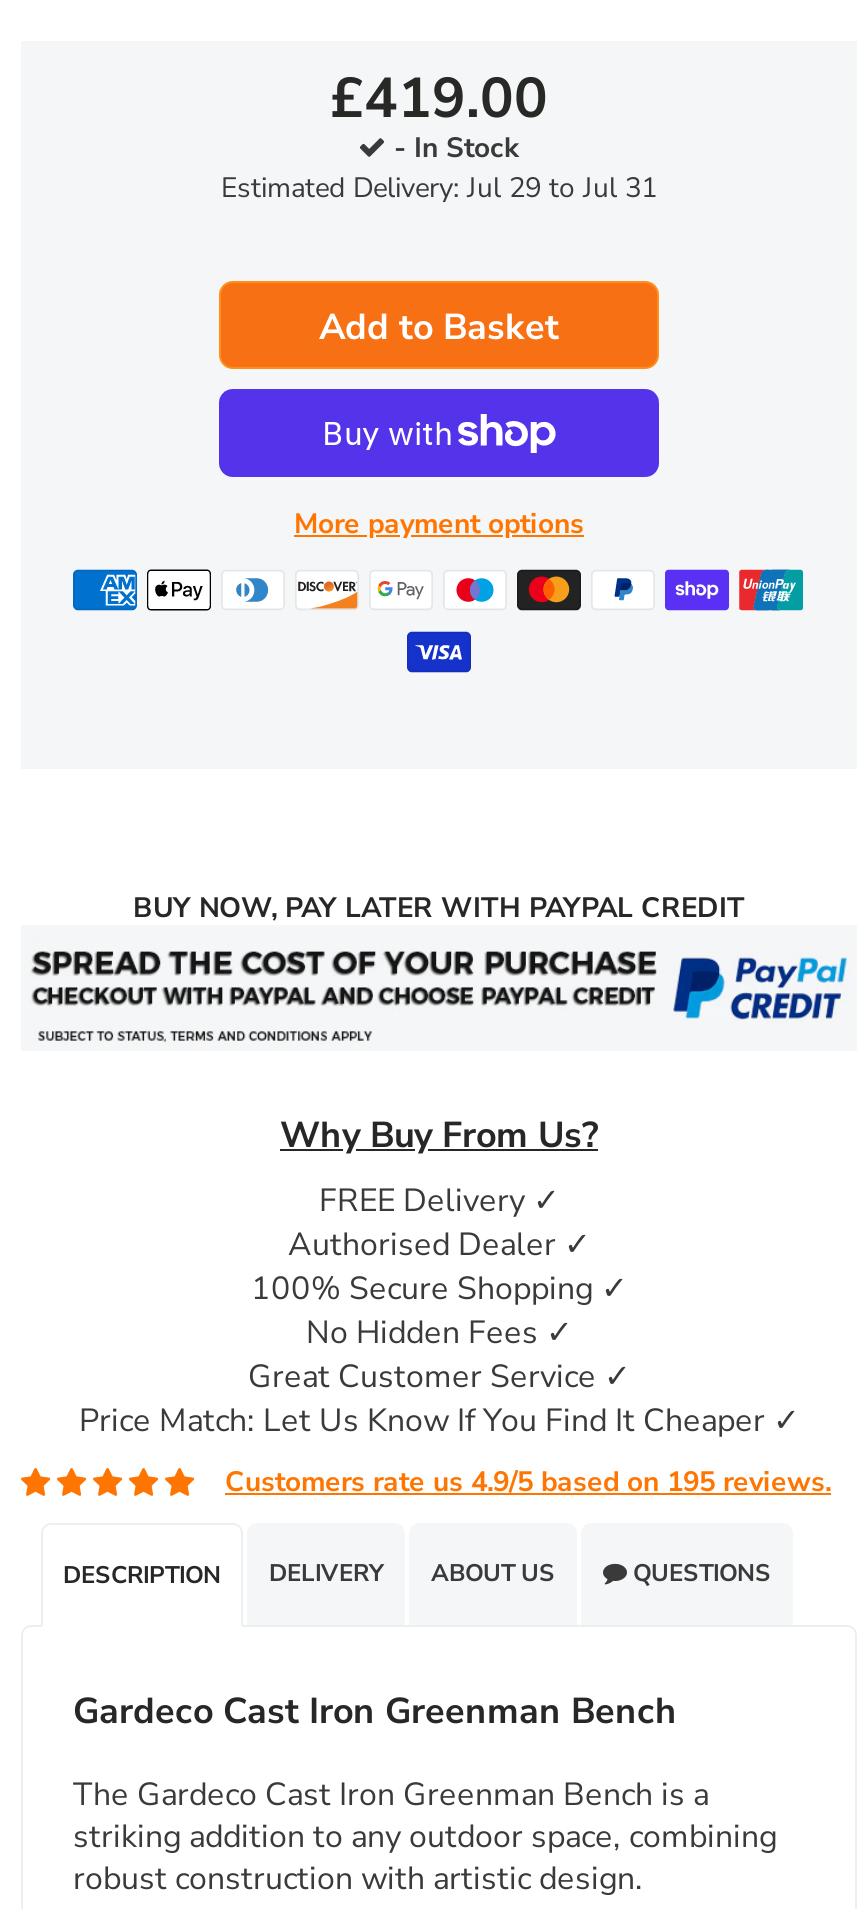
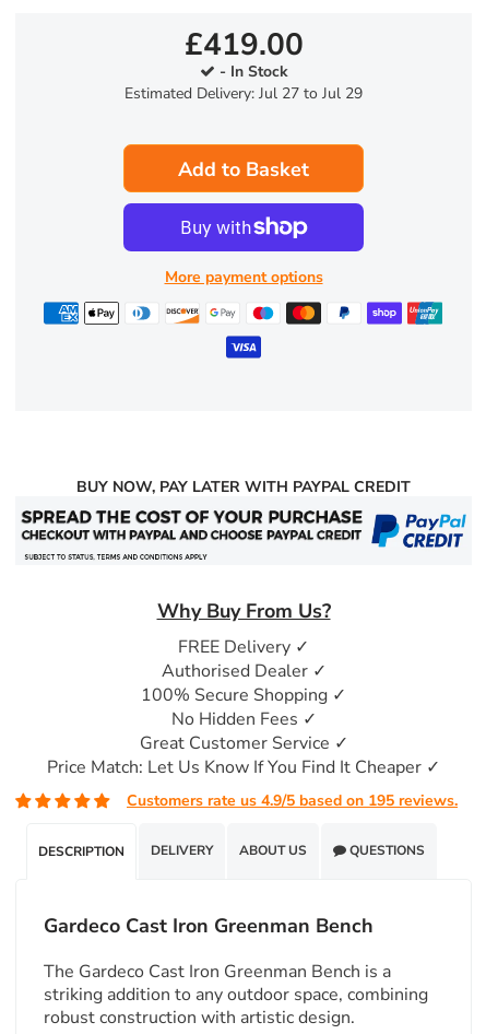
- Estimated Delivery: Jul 29 to Jul 31
+ Estimated Delivery: Jul 27 to Jul 29
